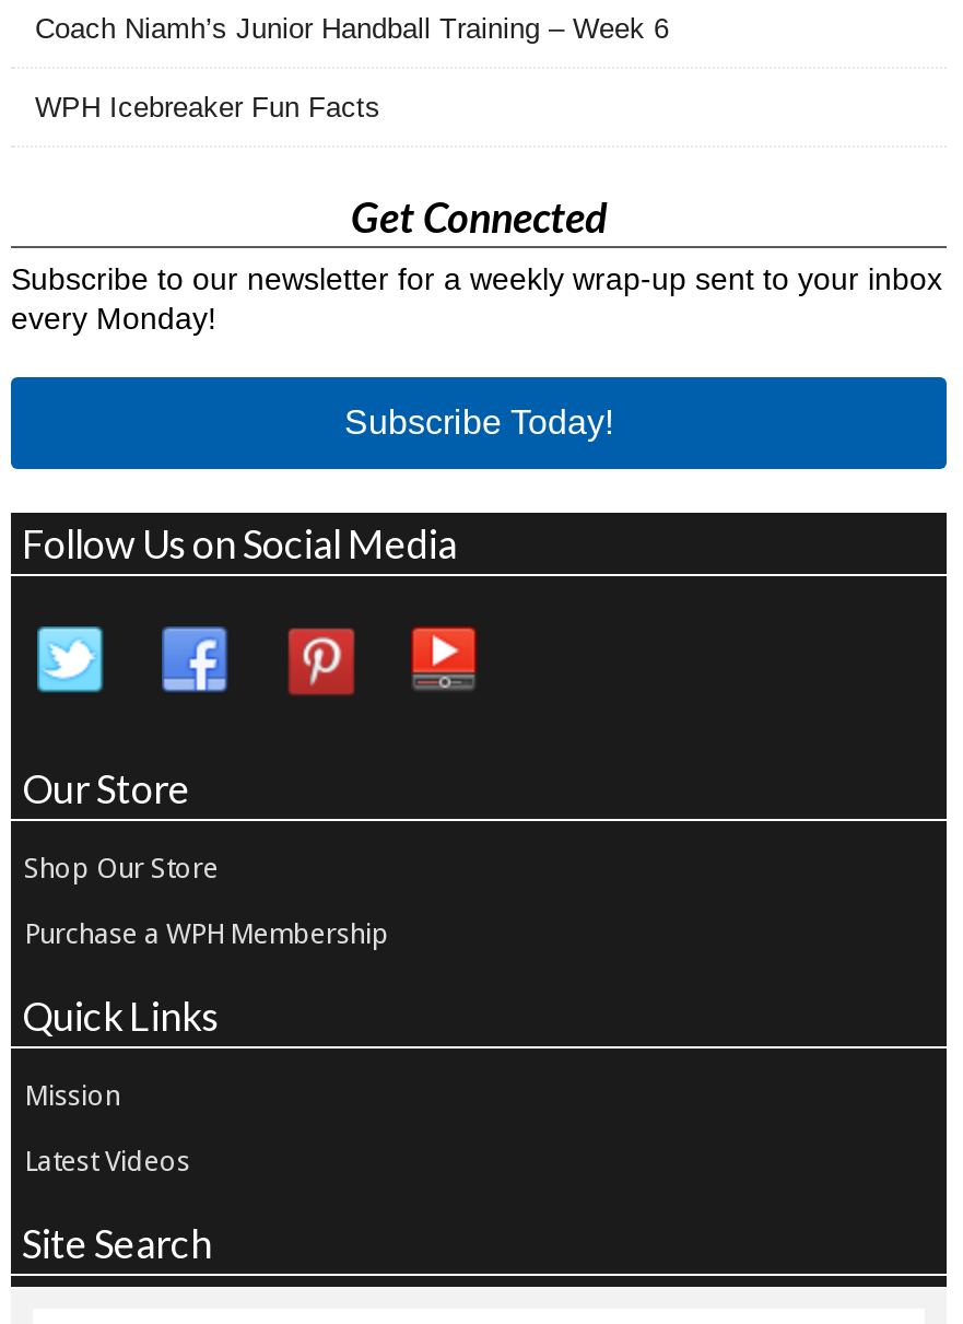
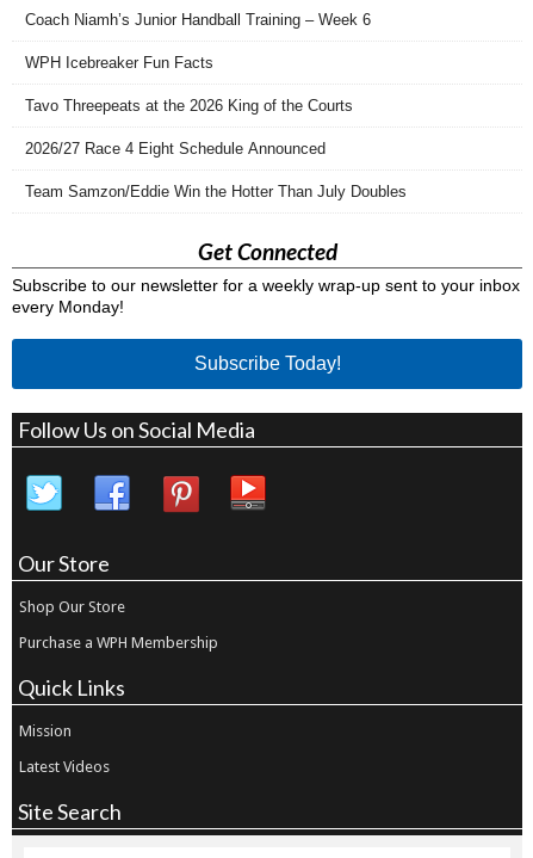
+ Tavo Threepeats at the 2026 King of the Courts
+ 2026/27 Race 4 Eight Schedule Announced
+ Team Samzon/Eddie Win the Hotter Than July Doubles
